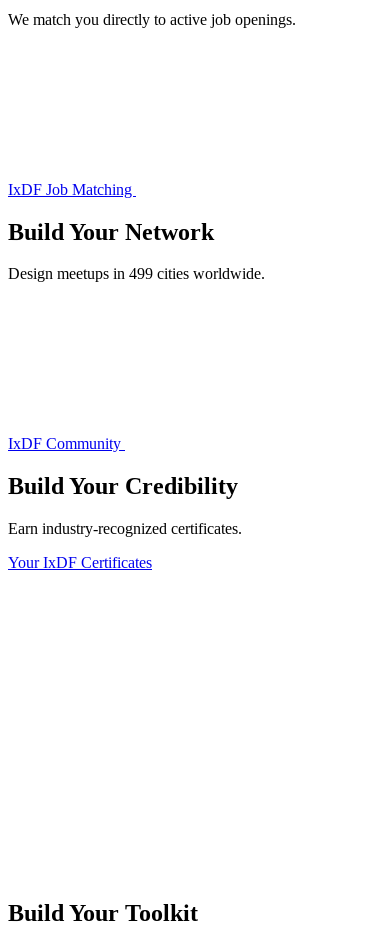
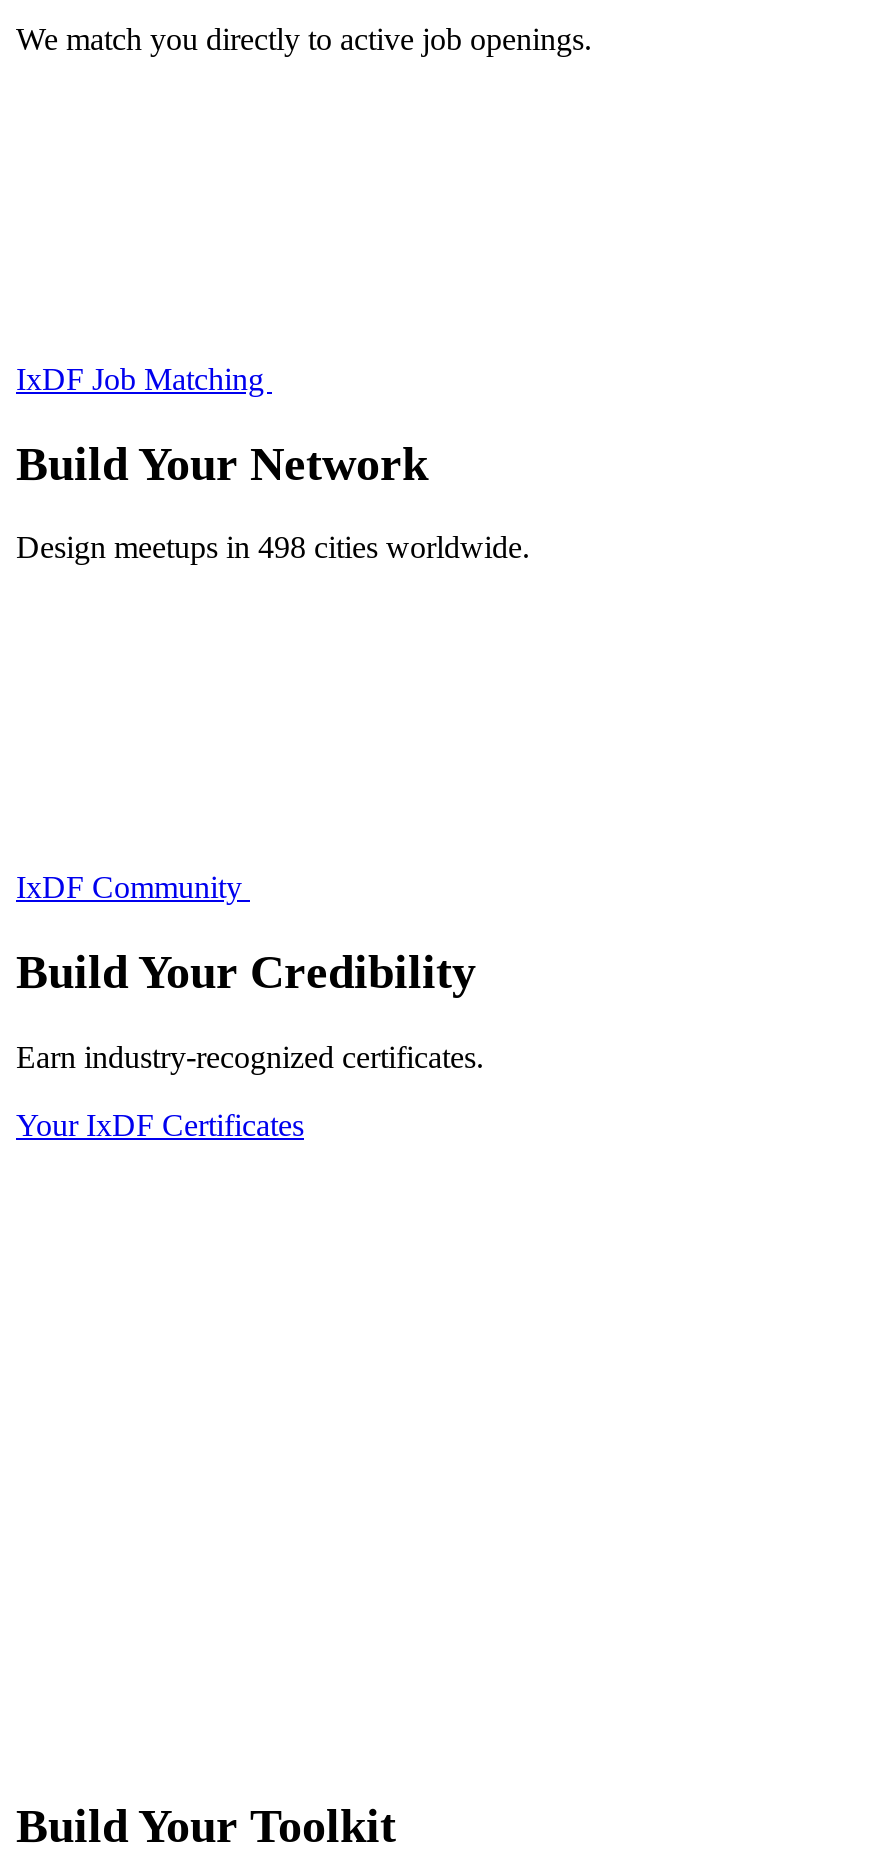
- Design meetups in 499 cities worldwide.
+ Design meetups in 498 cities worldwide.
